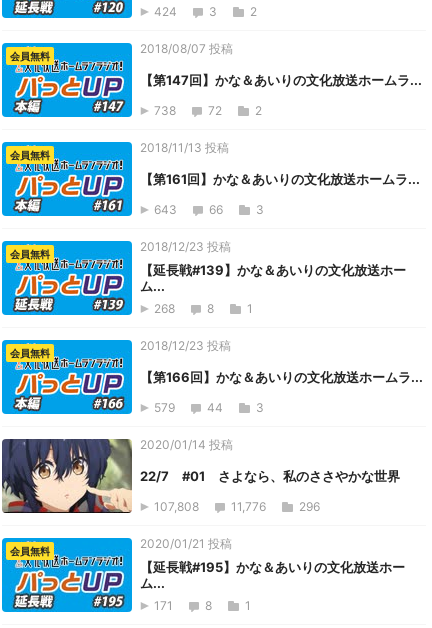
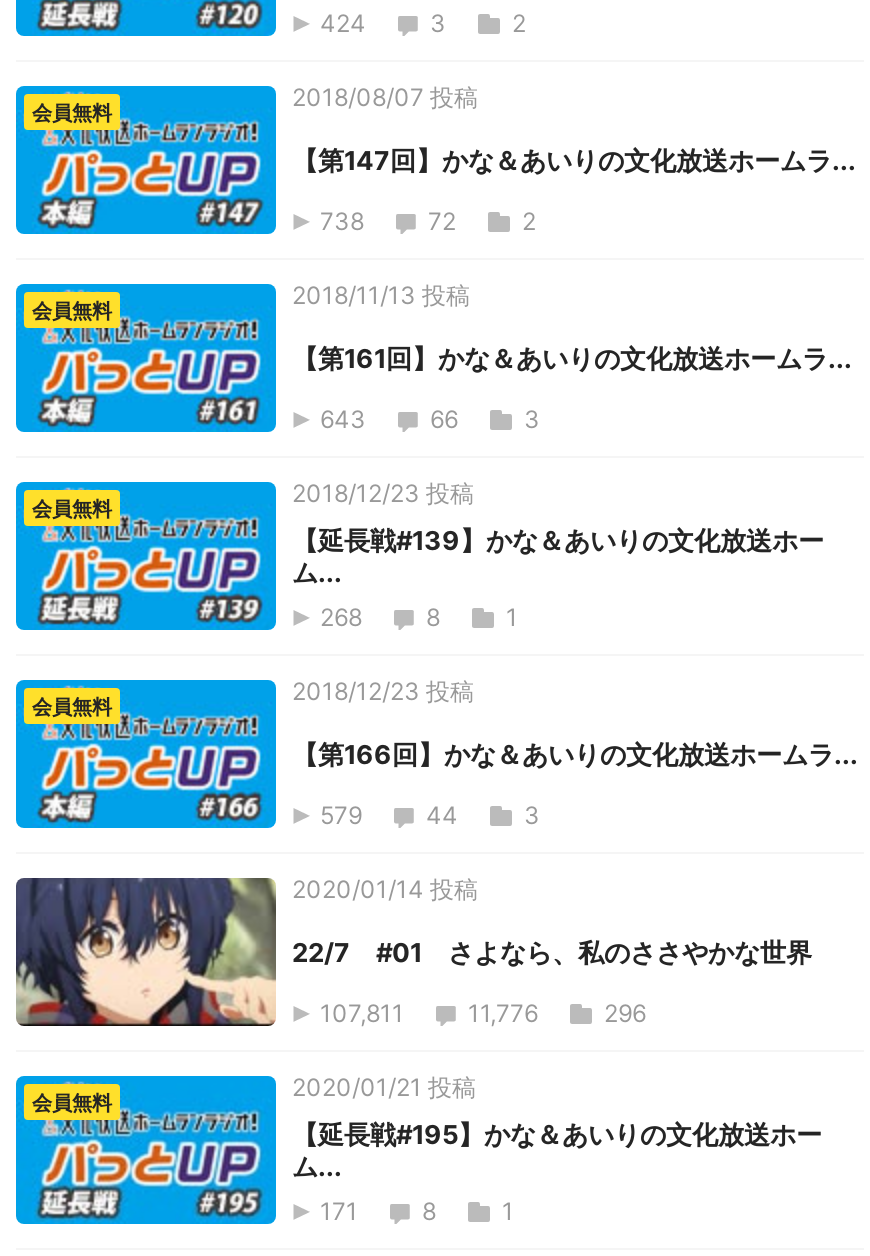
- 107,808
+ 107,811
